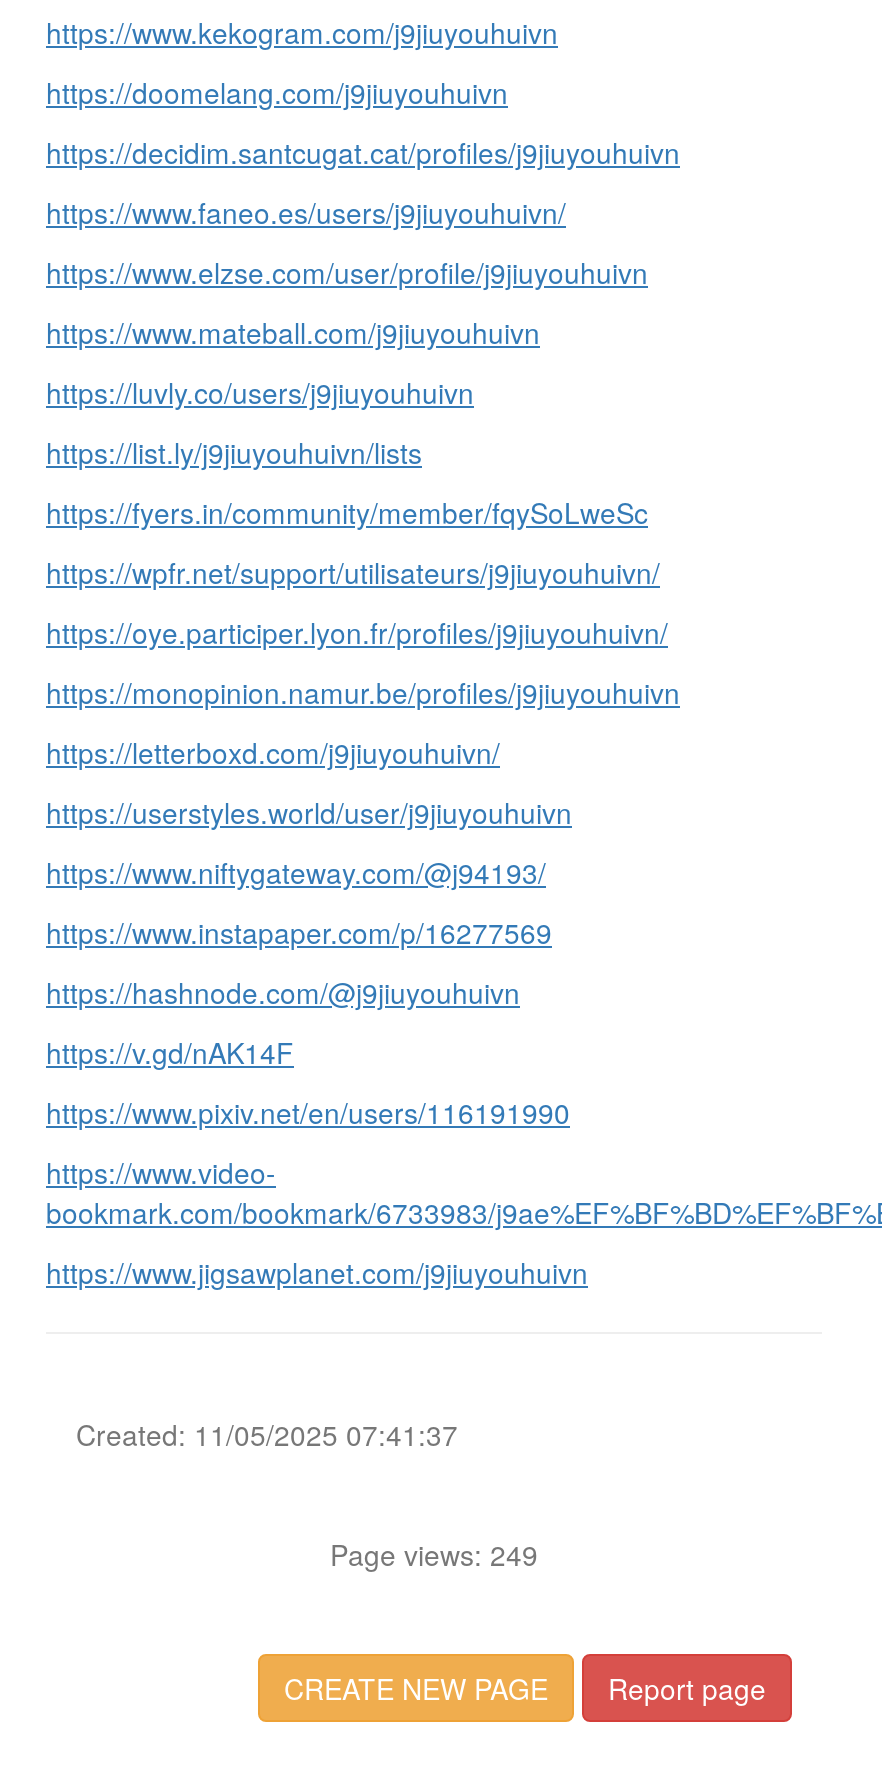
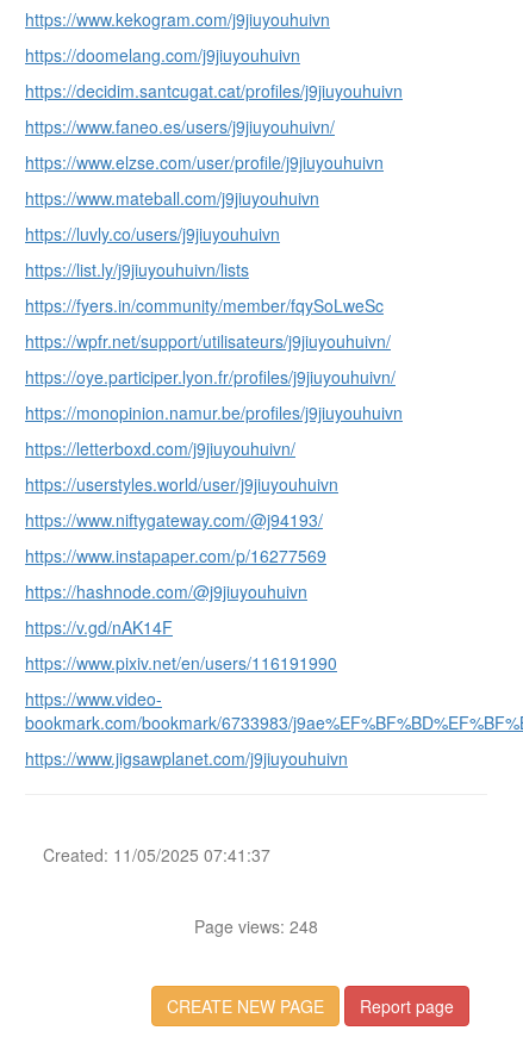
- Page views: 249
+ Page views: 248
